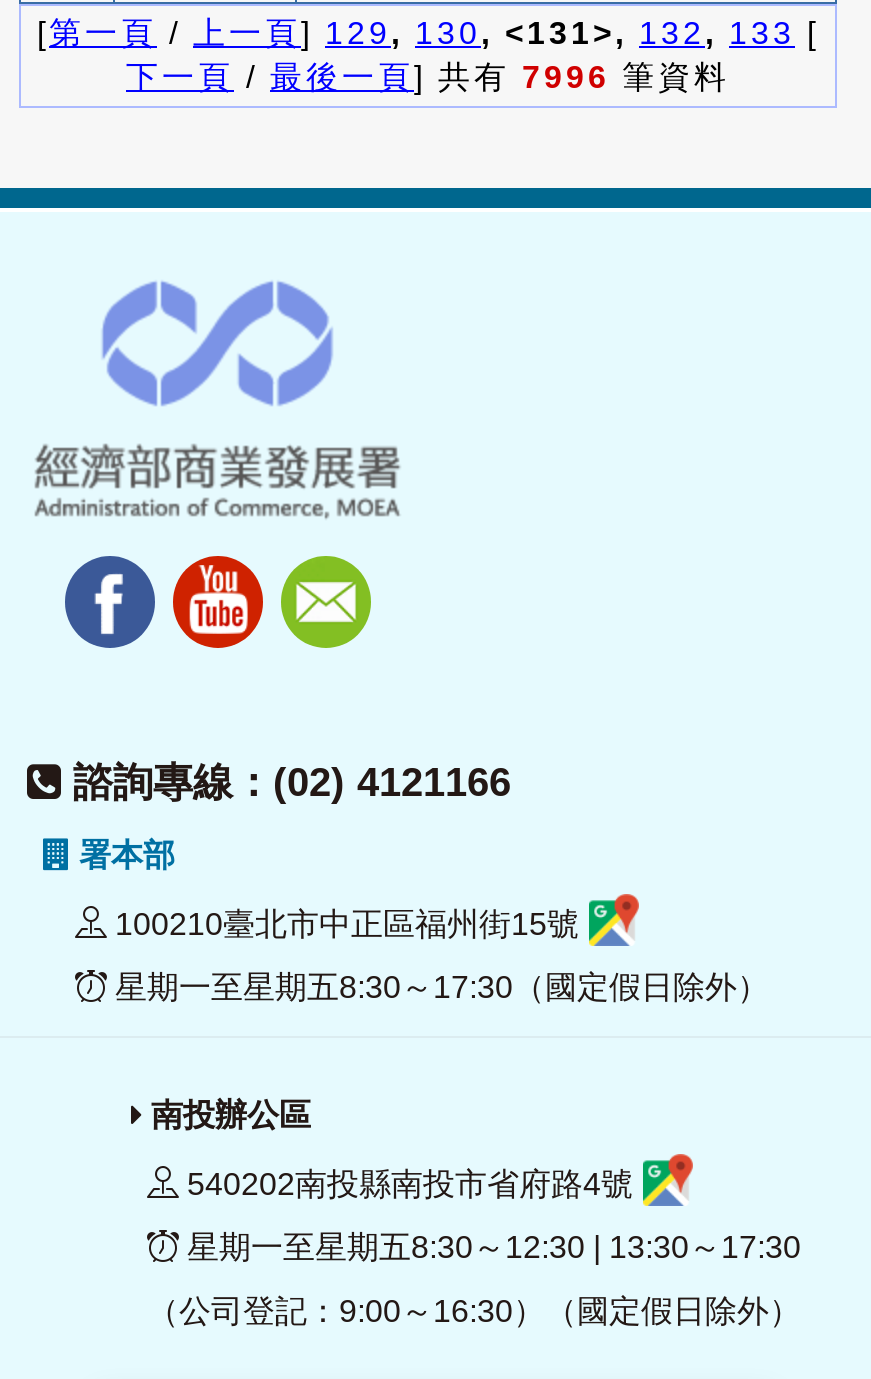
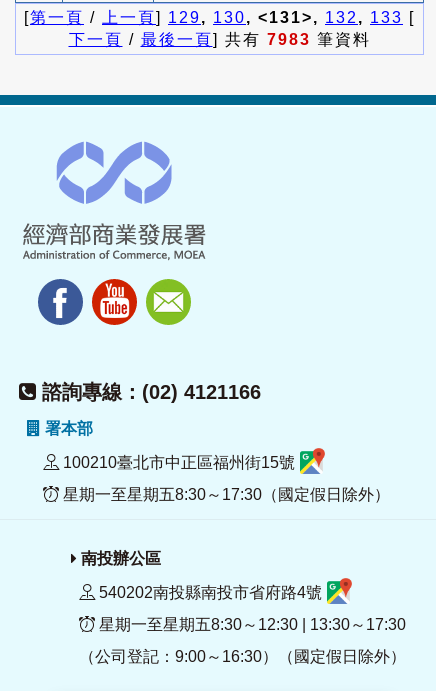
- 下一頁/最後一頁] 共有7996筆資料
+ 下一頁/最後一頁] 共有7983筆資料
